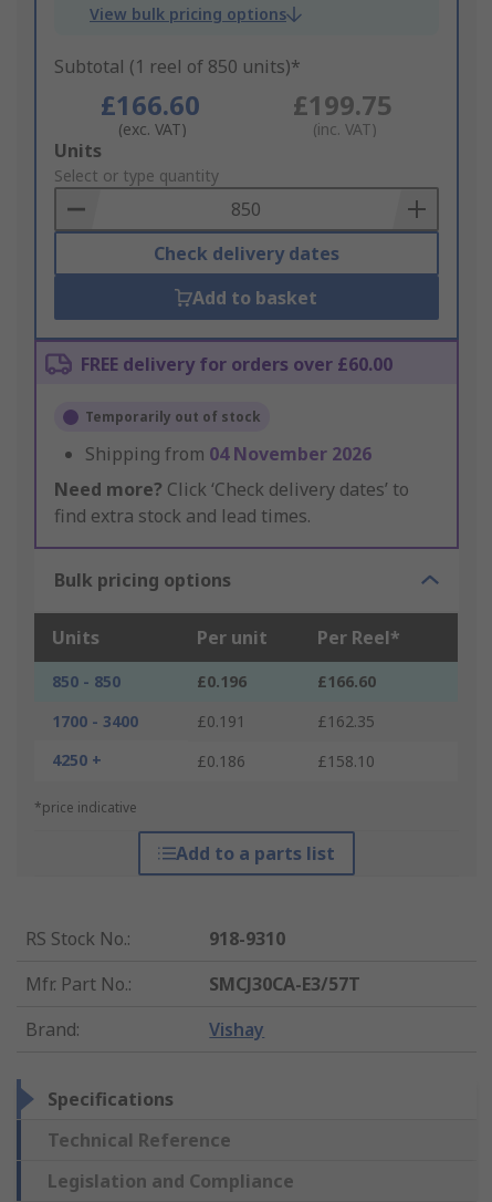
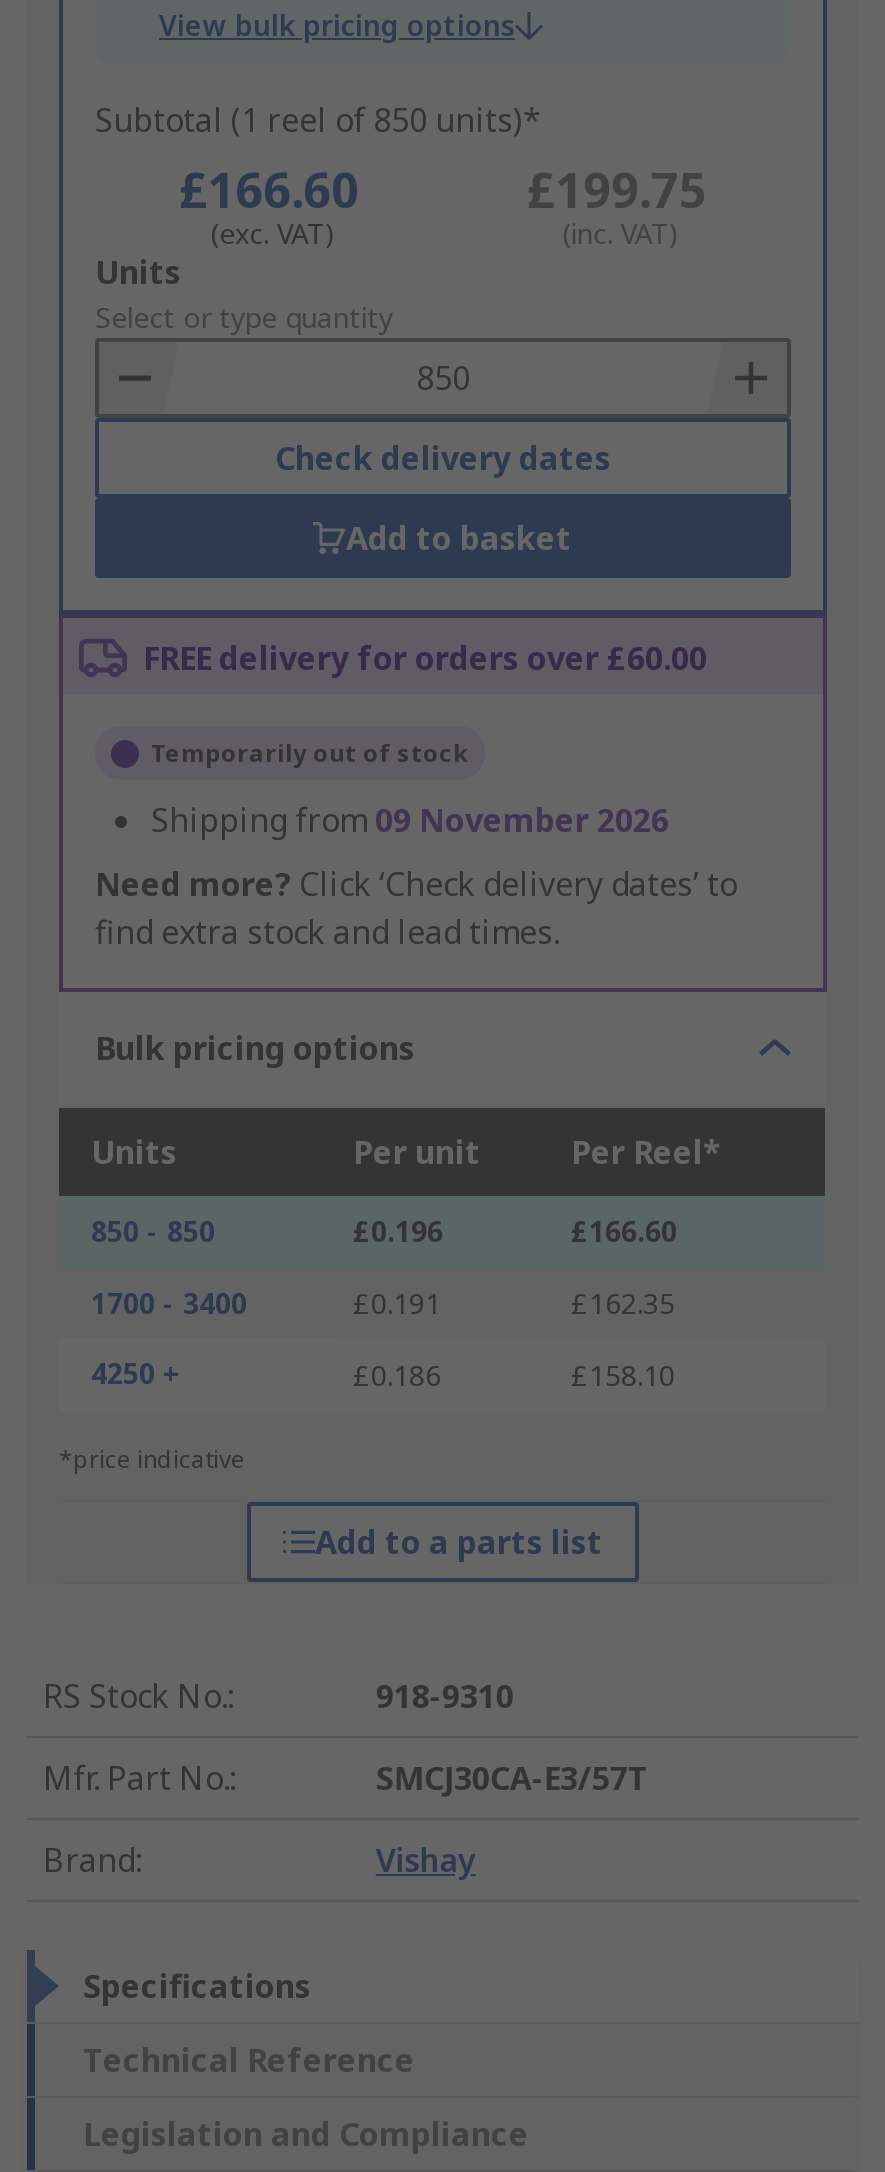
- Shipping from 04 November 2026
+ Shipping from 09 November 2026
